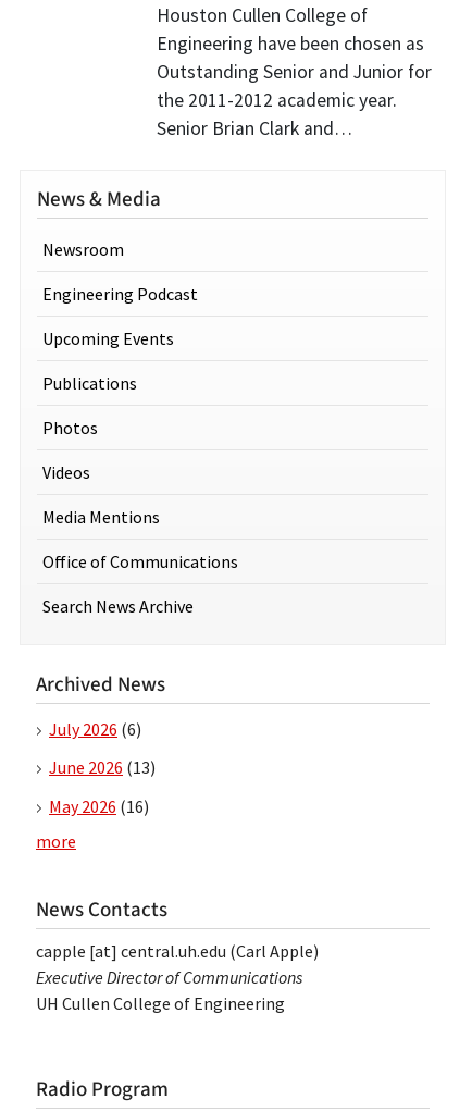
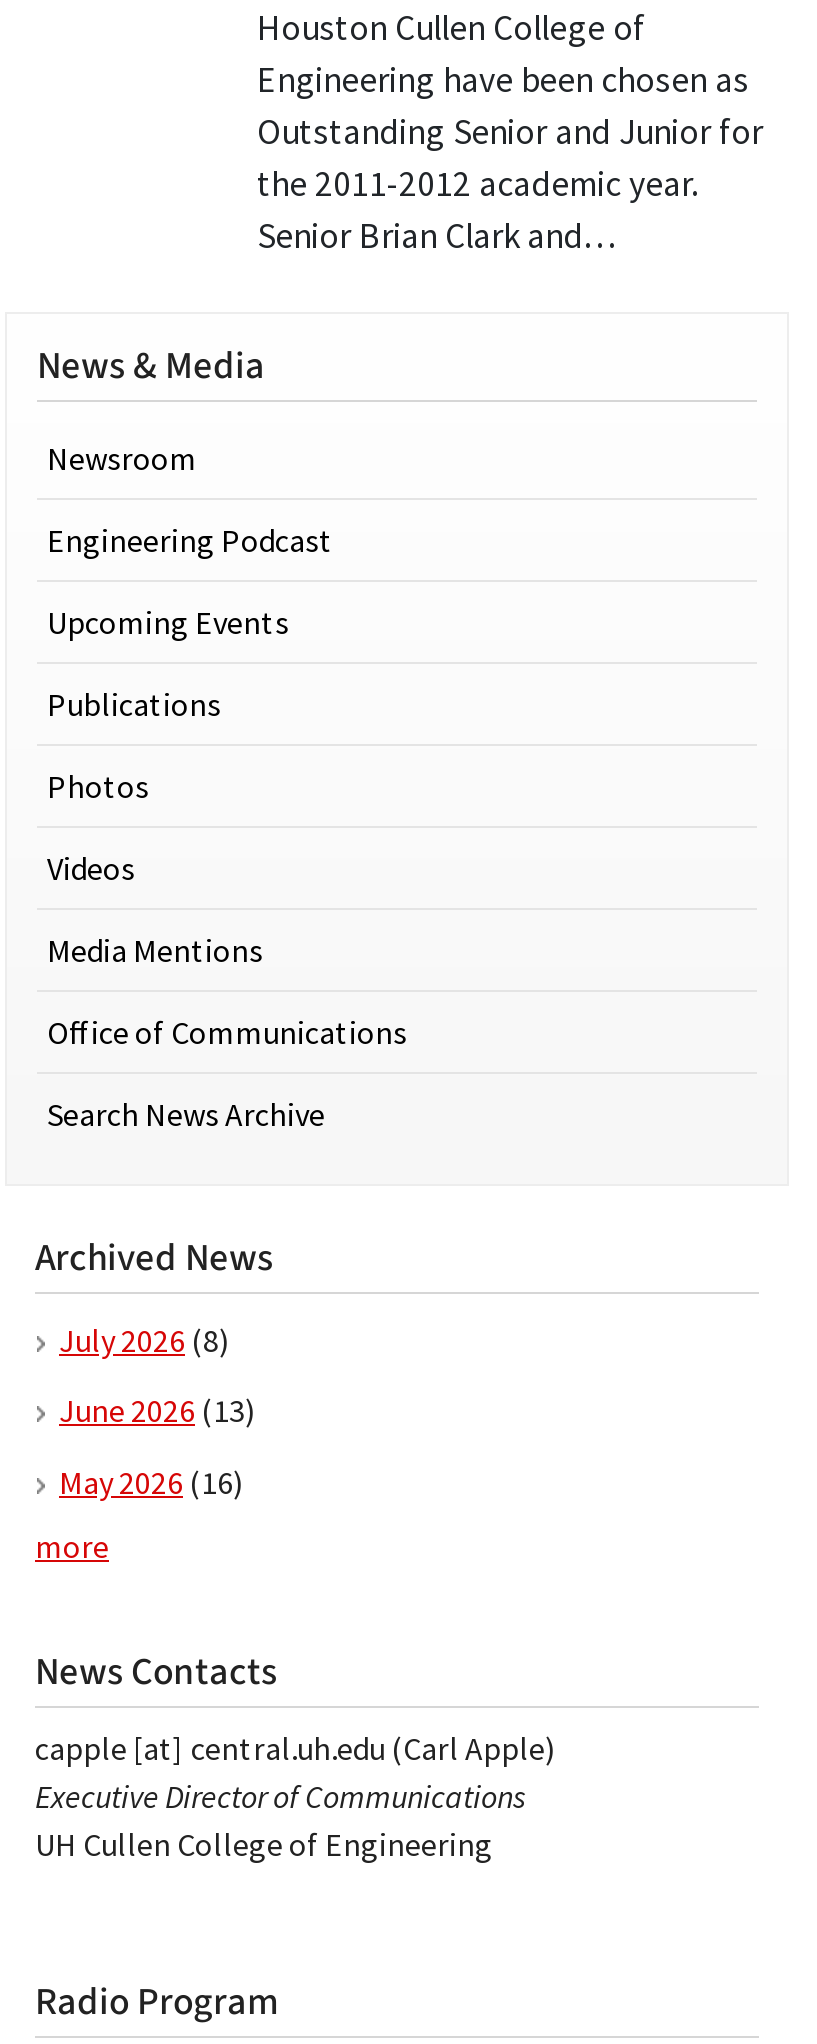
- July 2026 (6)
+ July 2026 (8)
